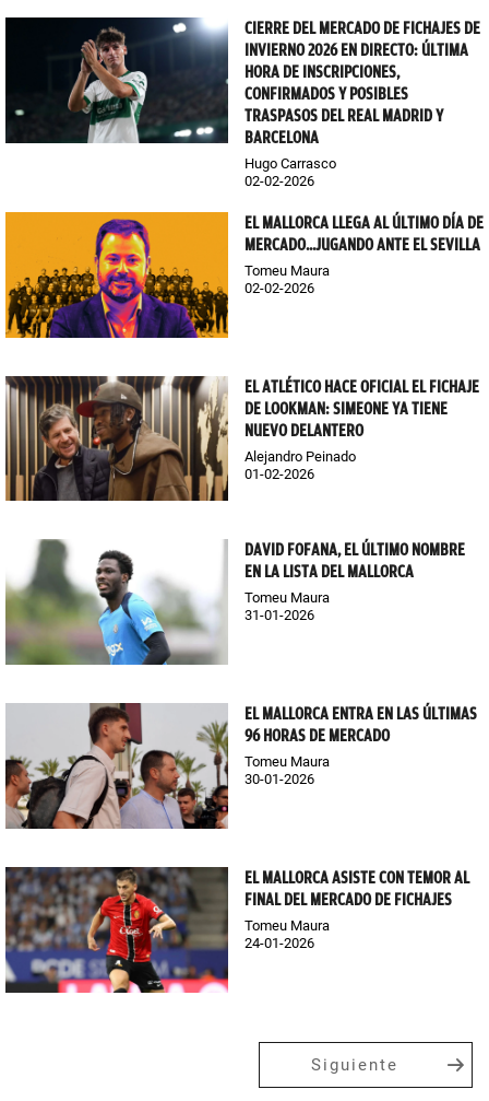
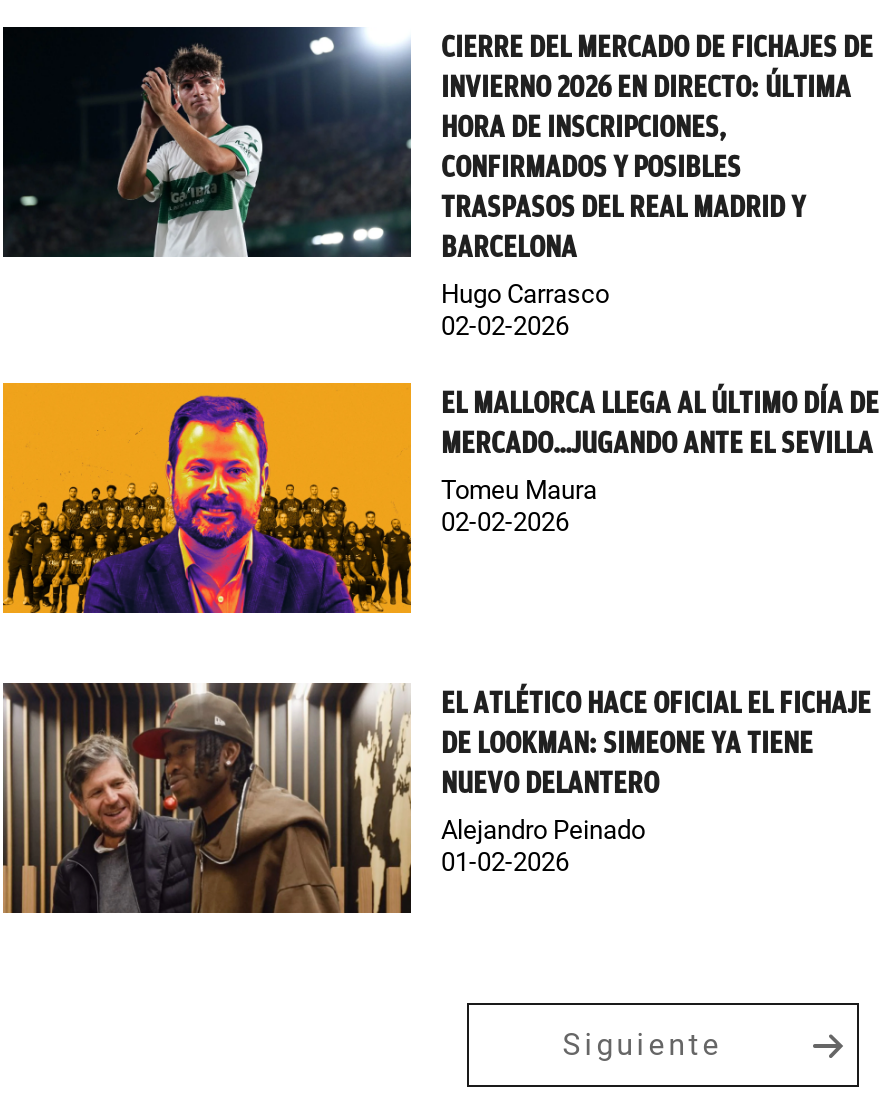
- [image]
- DAVID FOFANA, EL ÚLTIMO NOMBRE
- EN LA LISTA DEL MALLORCA
- Tomeu Maura
- 31-01-2026

- [image]
- EL MALLORCA ENTRA EN LAS ÚLTIMAS
- 96 HORAS DE MERCADO
- Tomeu Maura
- 30-01-2026

- [image]
- EL MALLORCA ASISTE CON TEMOR AL
- FINAL DEL MERCADO DE FICHAJES
- Tomeu Maura
- 24-01-2026
